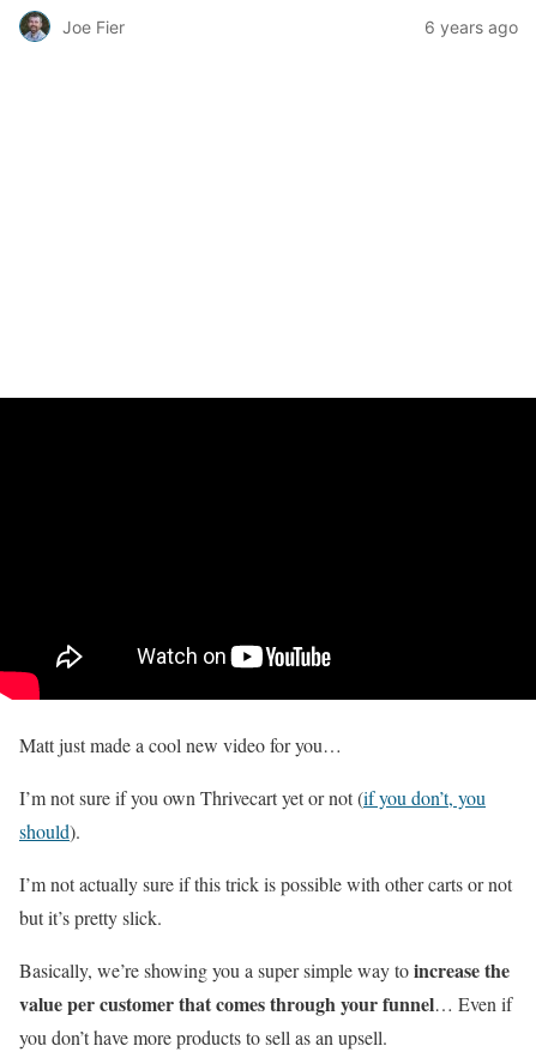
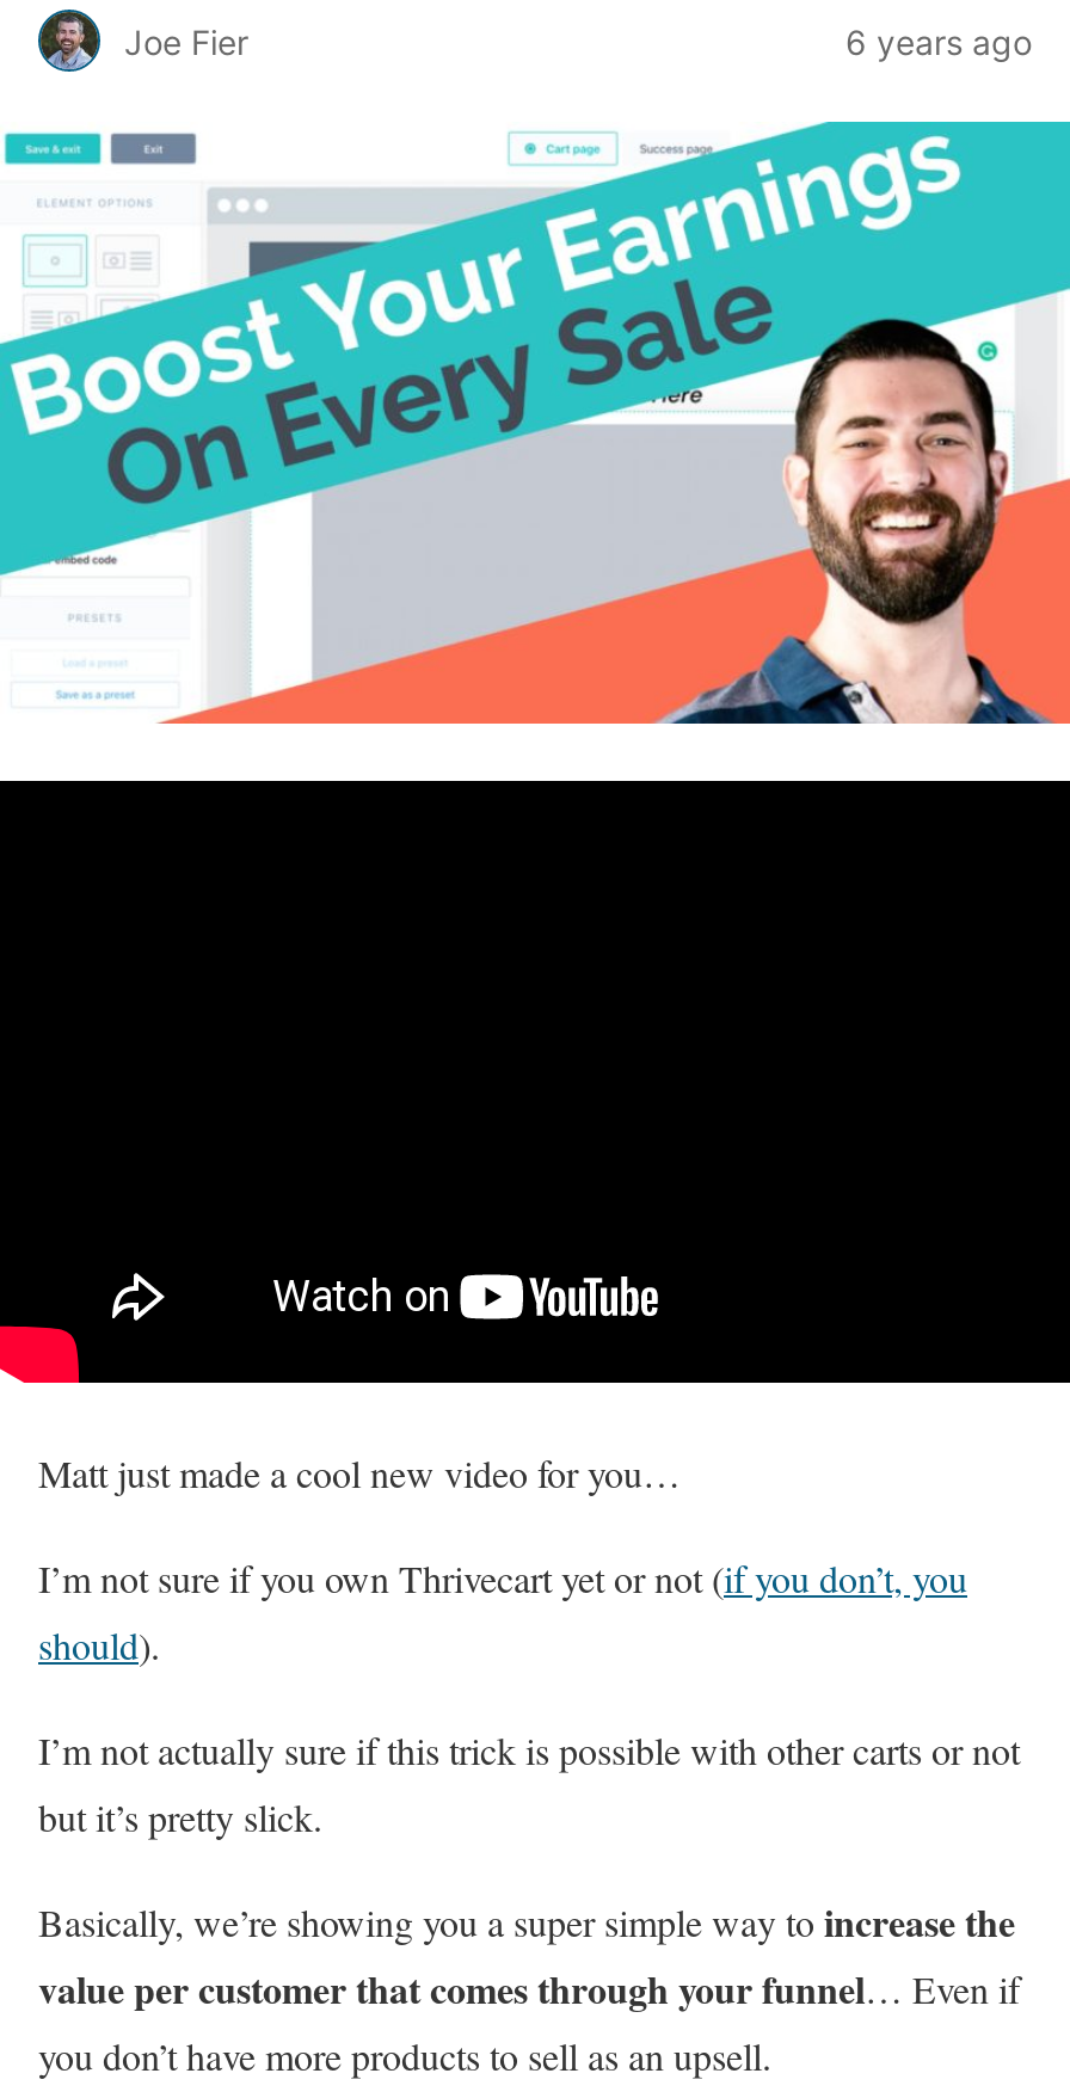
+ [image]
